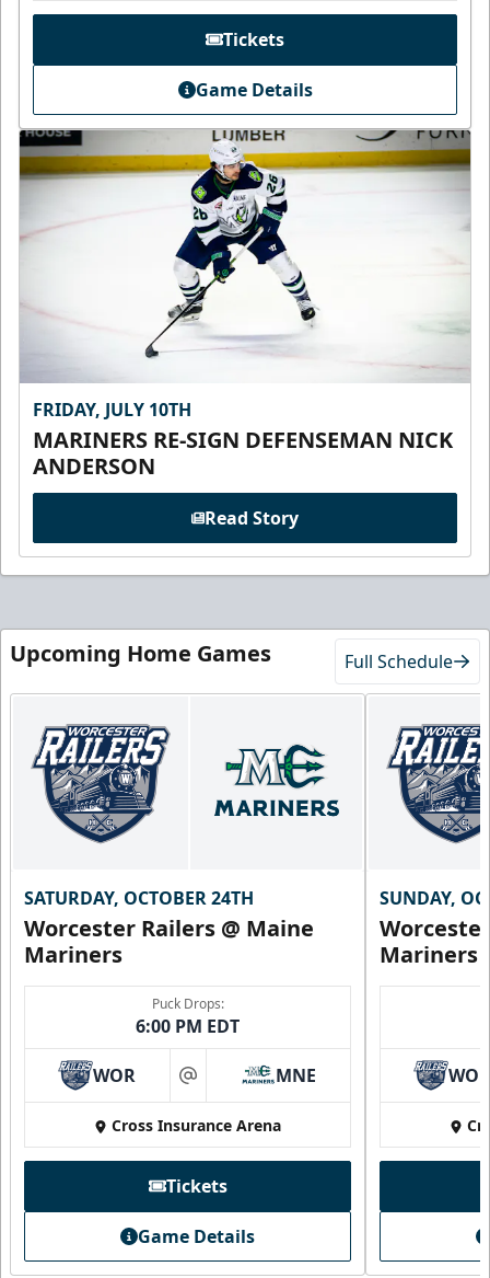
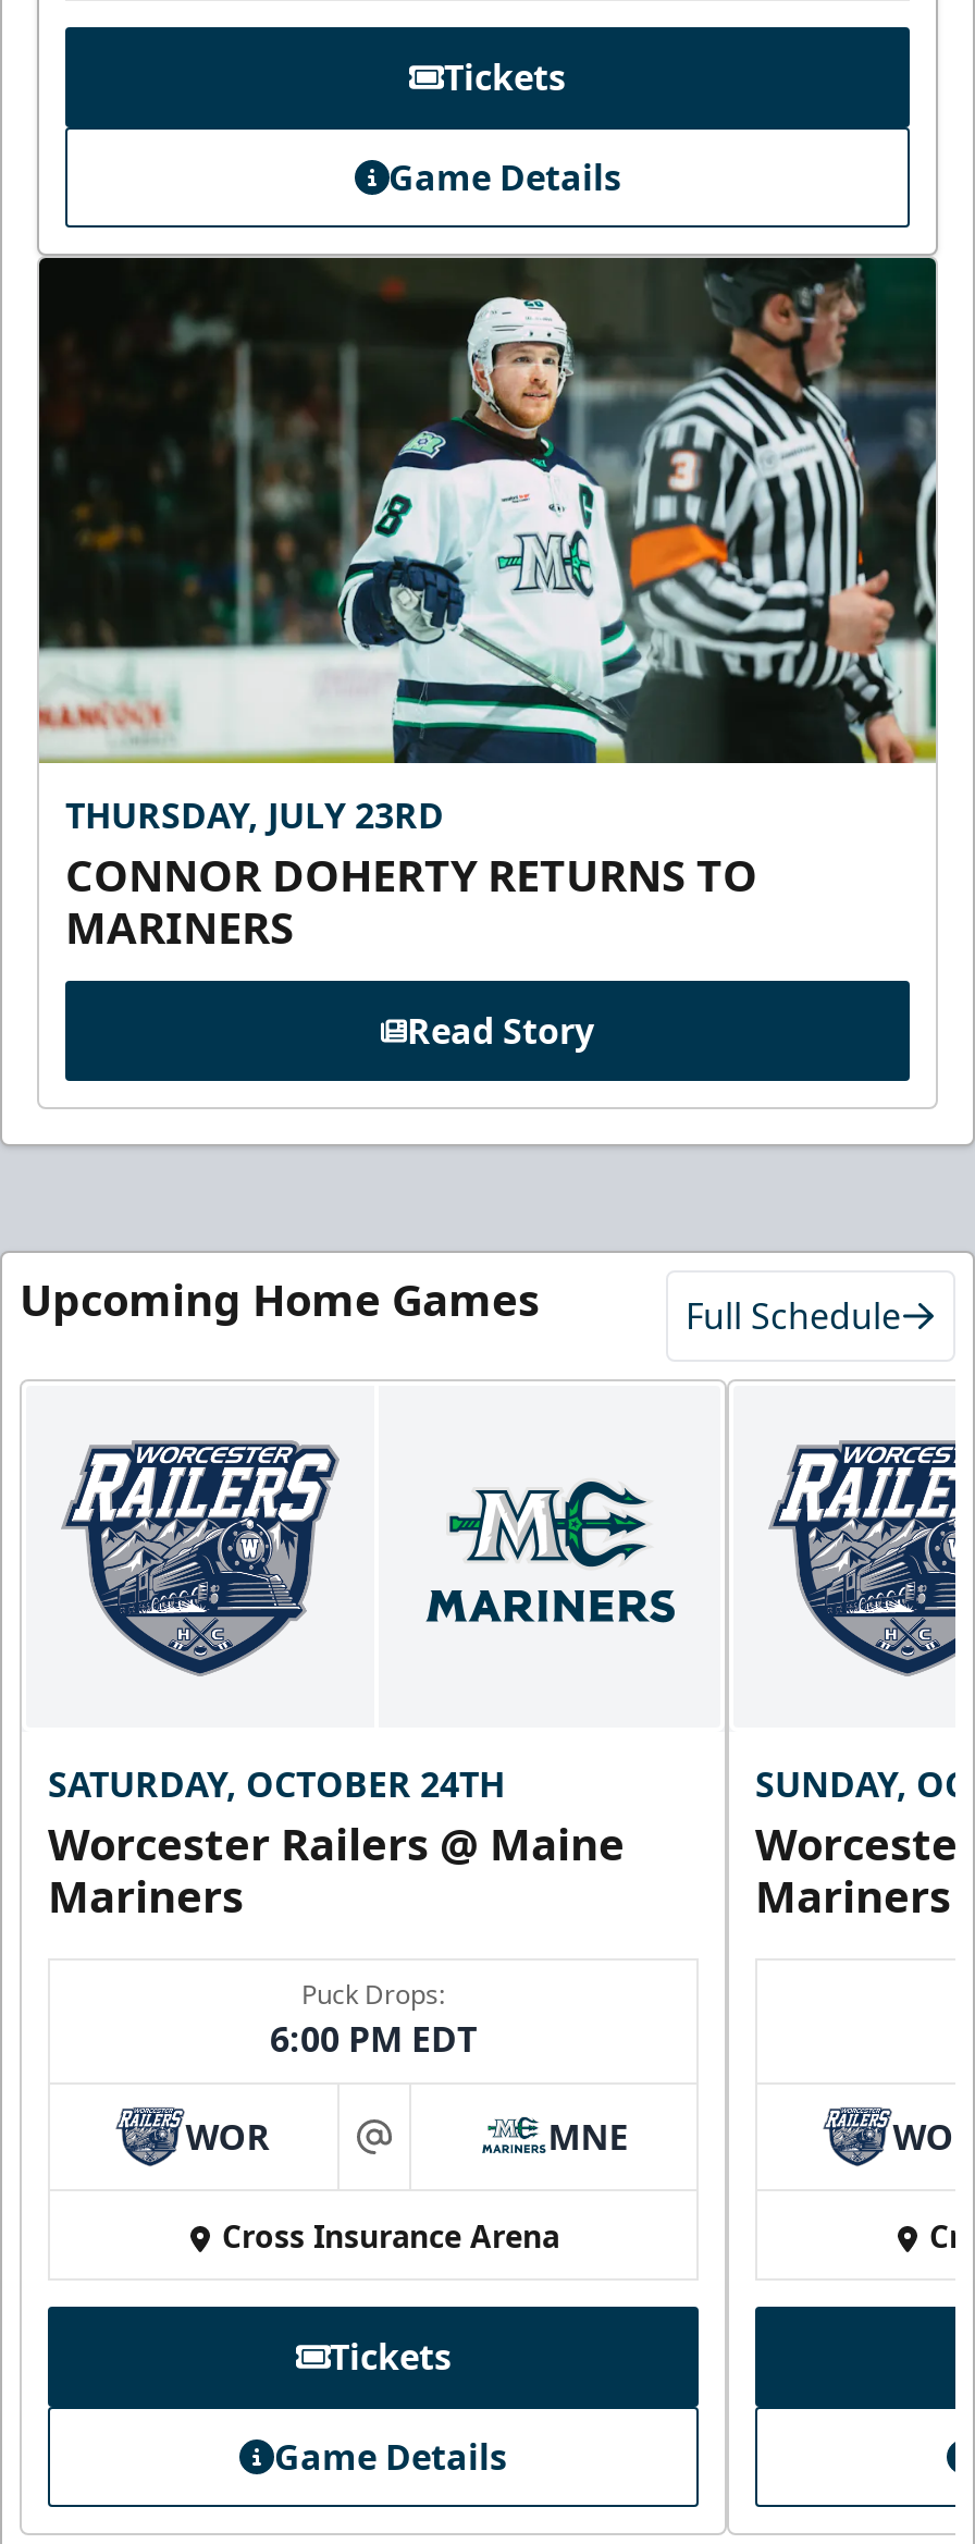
- [image]
- FRIDAY, JULY 10TH
- MARINERS RE-SIGN DEFENSEMAN NICK
- ANDERSON
+ [image]
+ THURSDAY, JULY 23RD
+ CONNOR DOHERTY RETURNS TO
+ MARINERS
